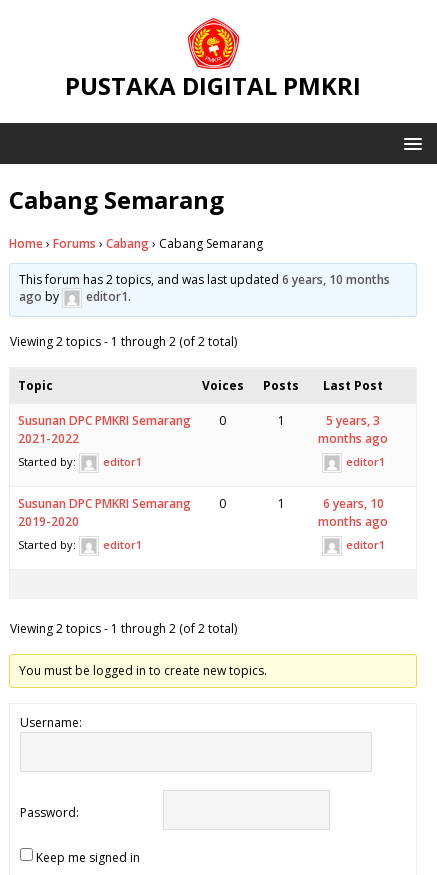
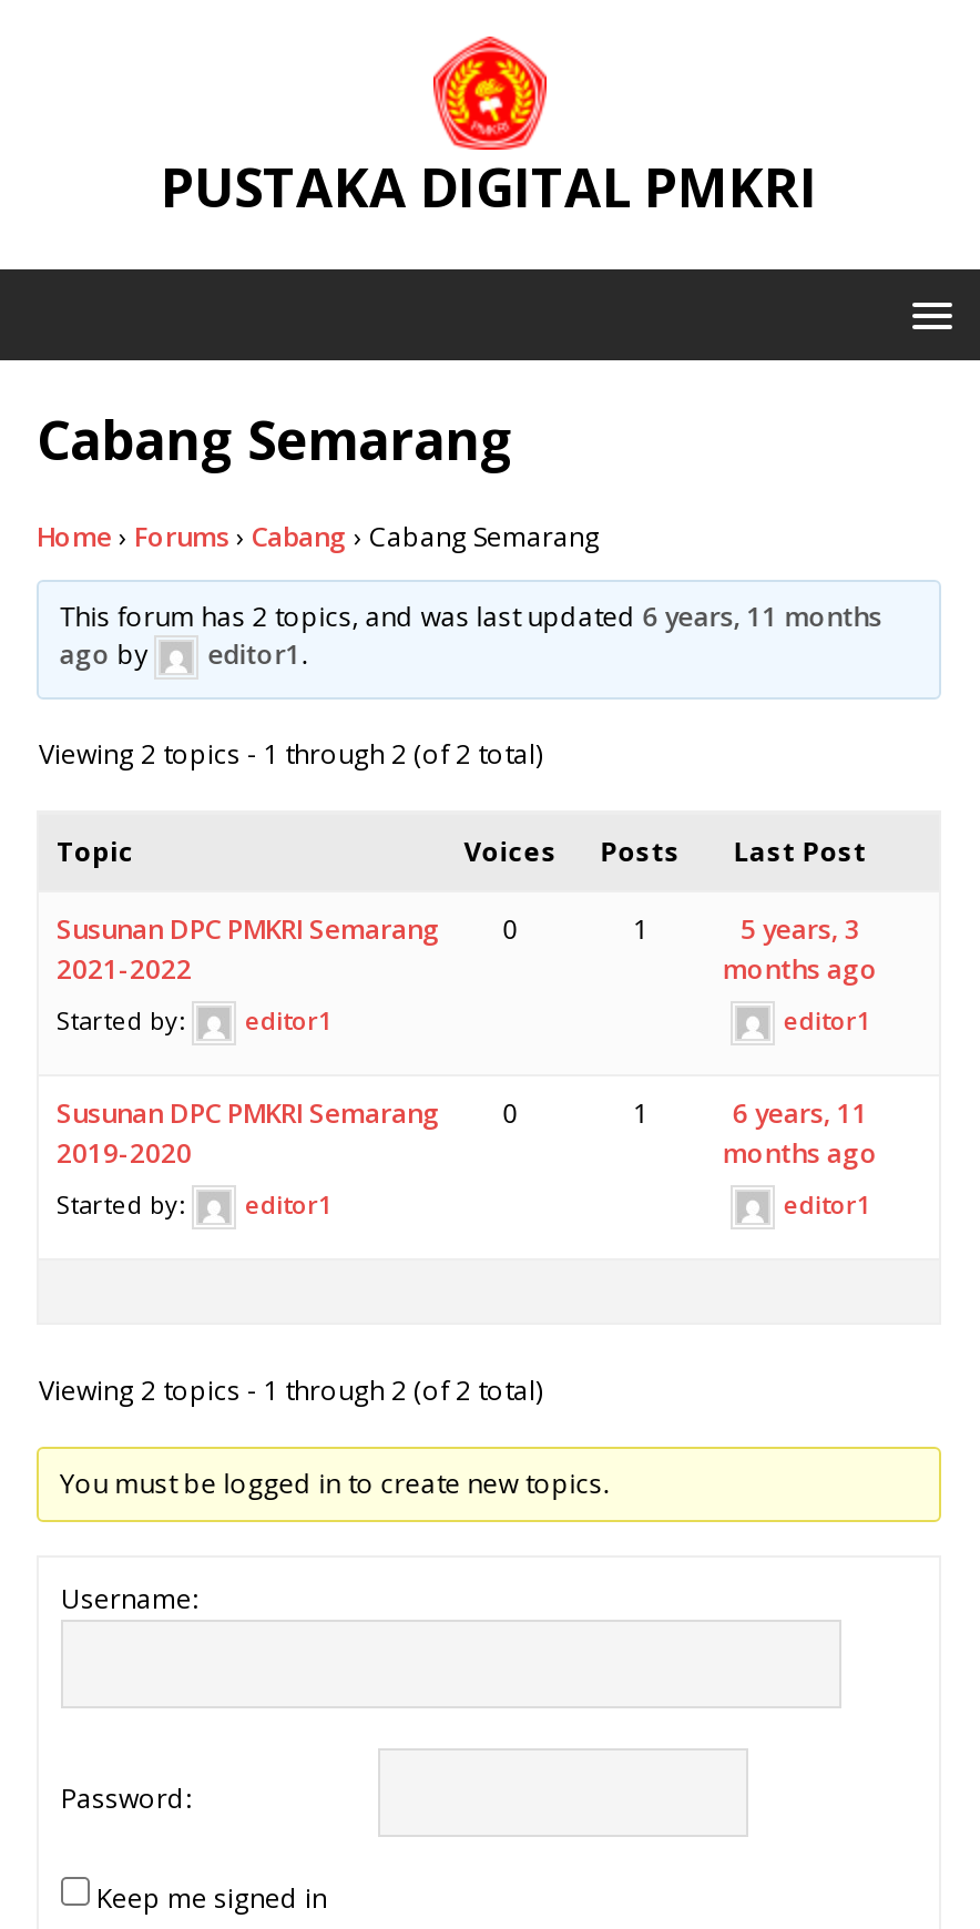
- This forum has 2 topics, and was last updated 6 years, 10 months
+ This forum has 2 topics, and was last updated 6 years, 11 months

- 6 years, 10
+ 6 years, 11
